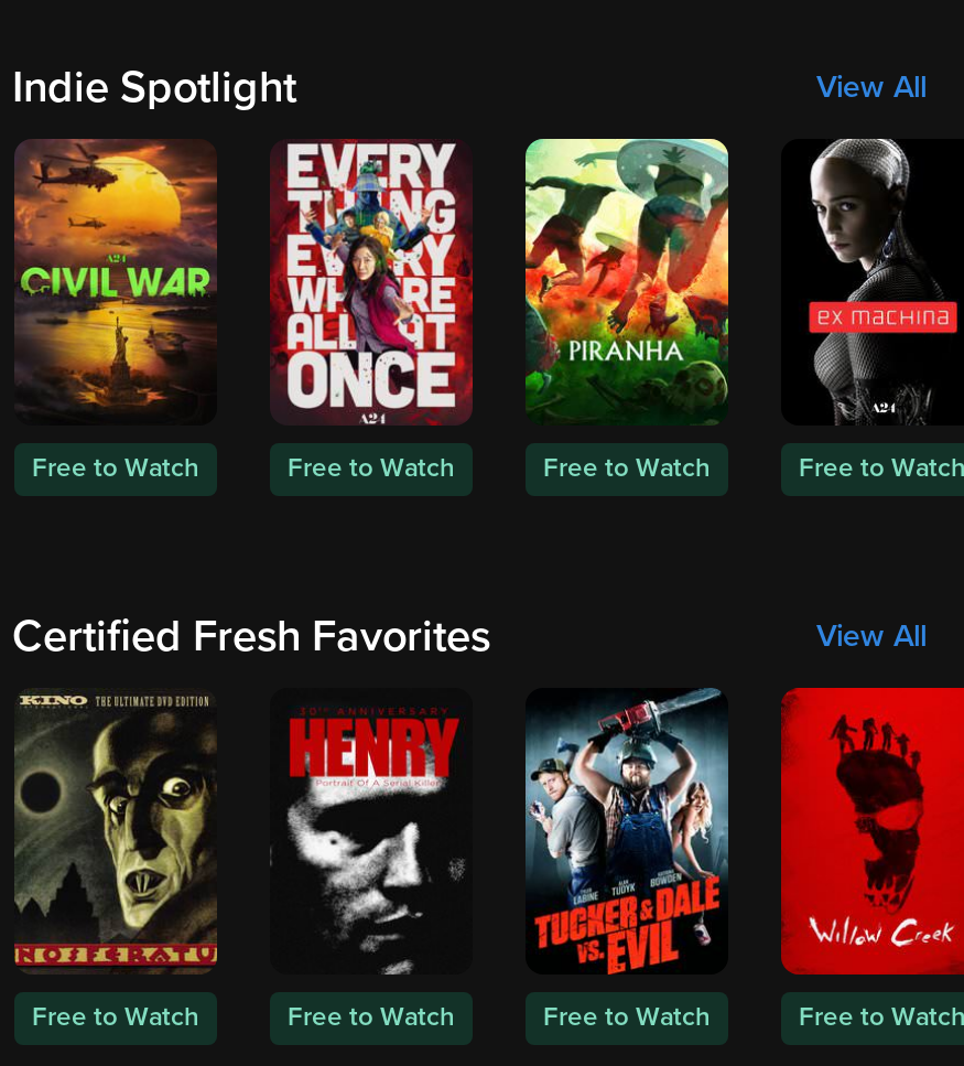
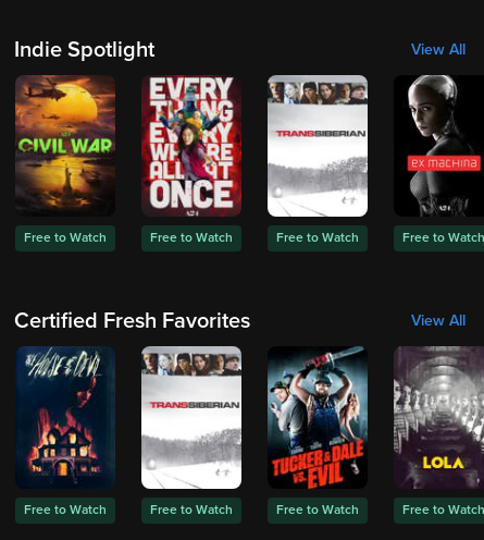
- [image]
+ [image]

- [image]
+ [image]

- [image]
+ [image]

- [image]
+ [image]
